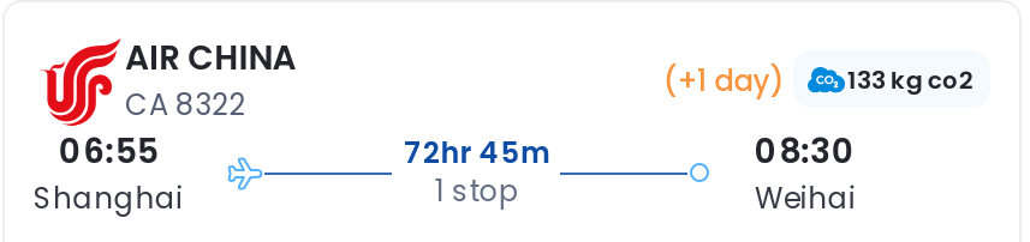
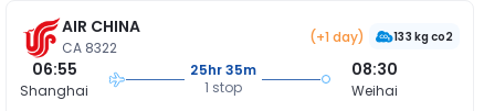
- 72hr 45m
+ 25hr 35m
